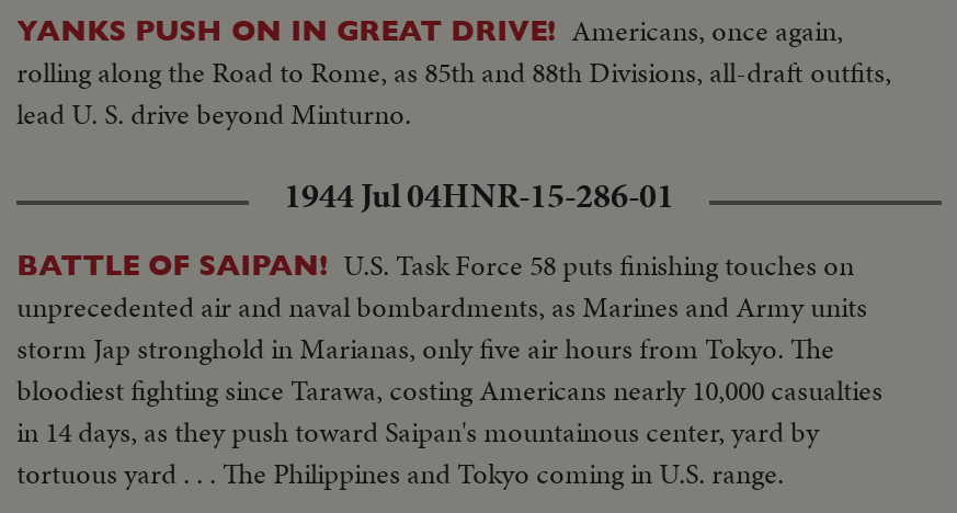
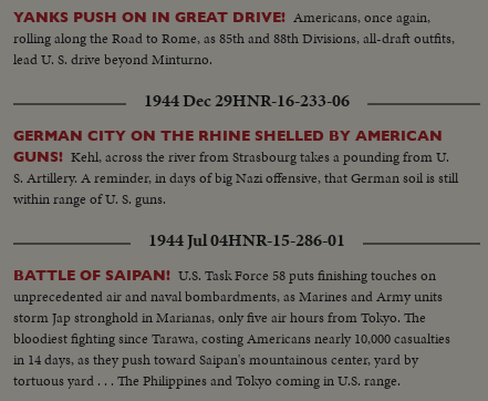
+ 1944 Dec 29HNR-16-233-06
+ GERMAN CITY ON THE RHINE SHELLED BY AMERICAN
+ GUNS! Kehl, across the river from Strasbourg takes a pounding from U.
+ S. Artillery. A reminder, in days of big Nazi offensive, that German soil is still
+ within range of U. S. guns.
